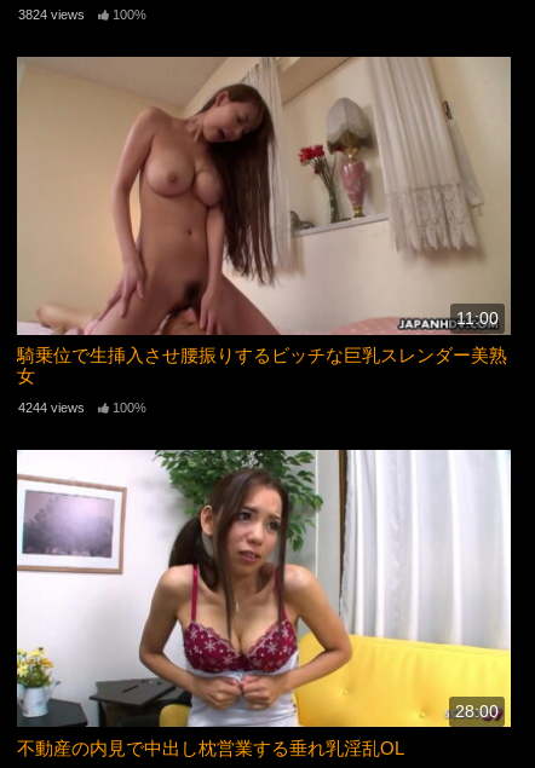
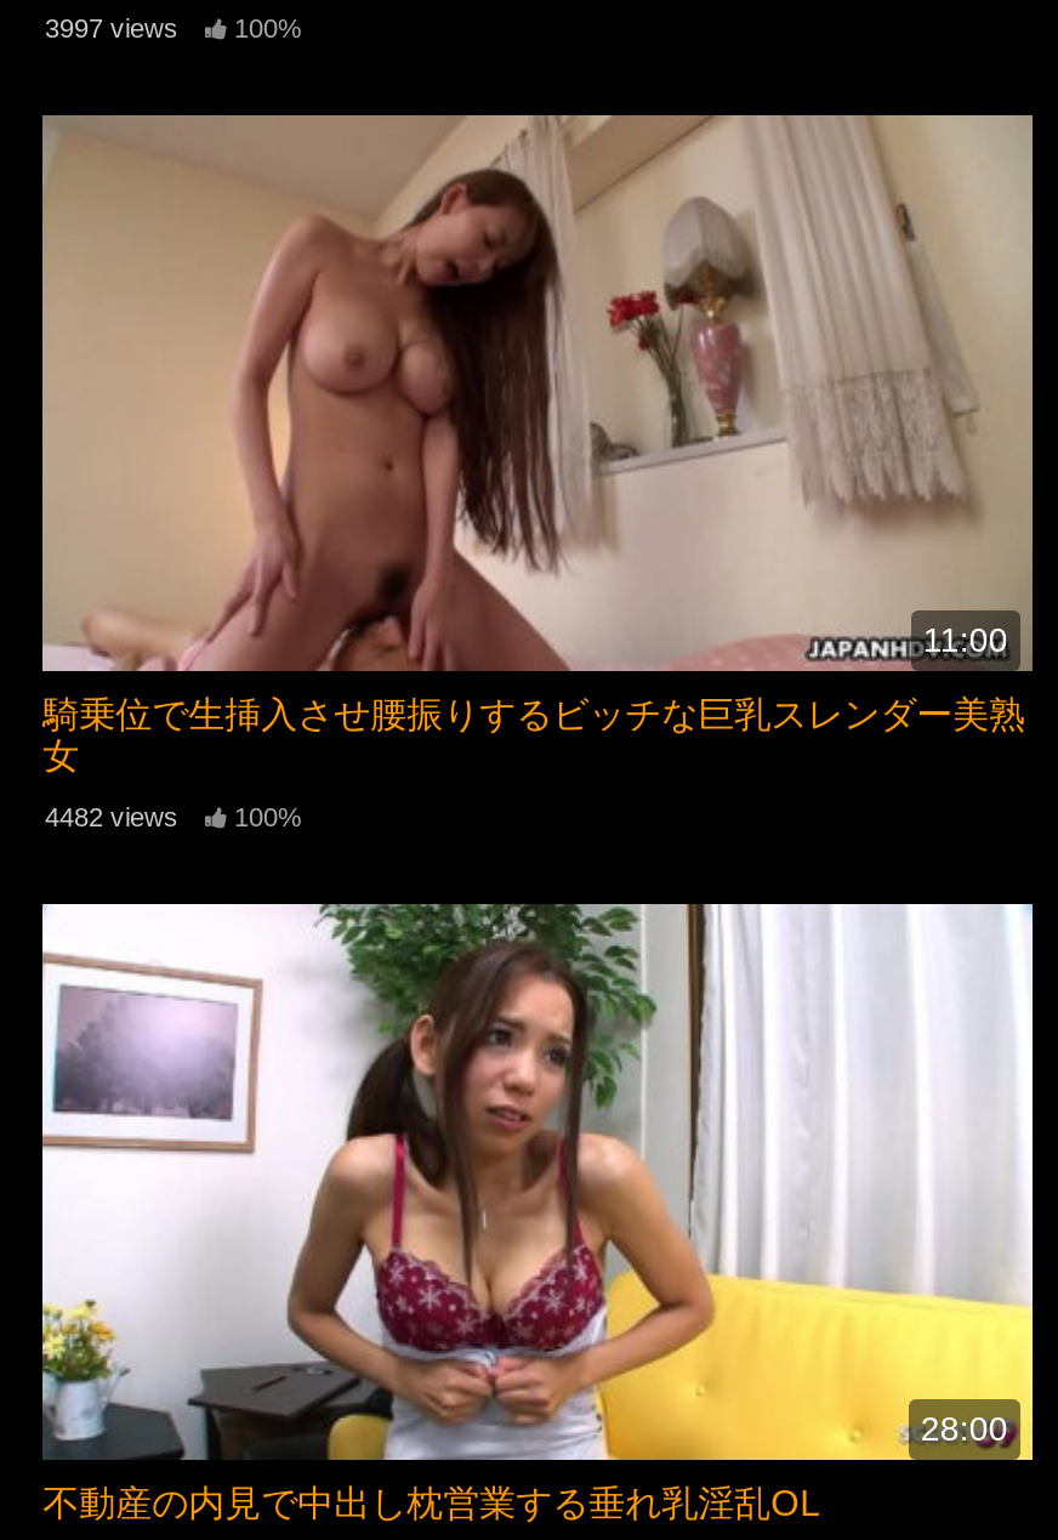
- 3824 views 100%
+ 3997 views 100%

- 4244 views 100%
+ 4482 views 100%
